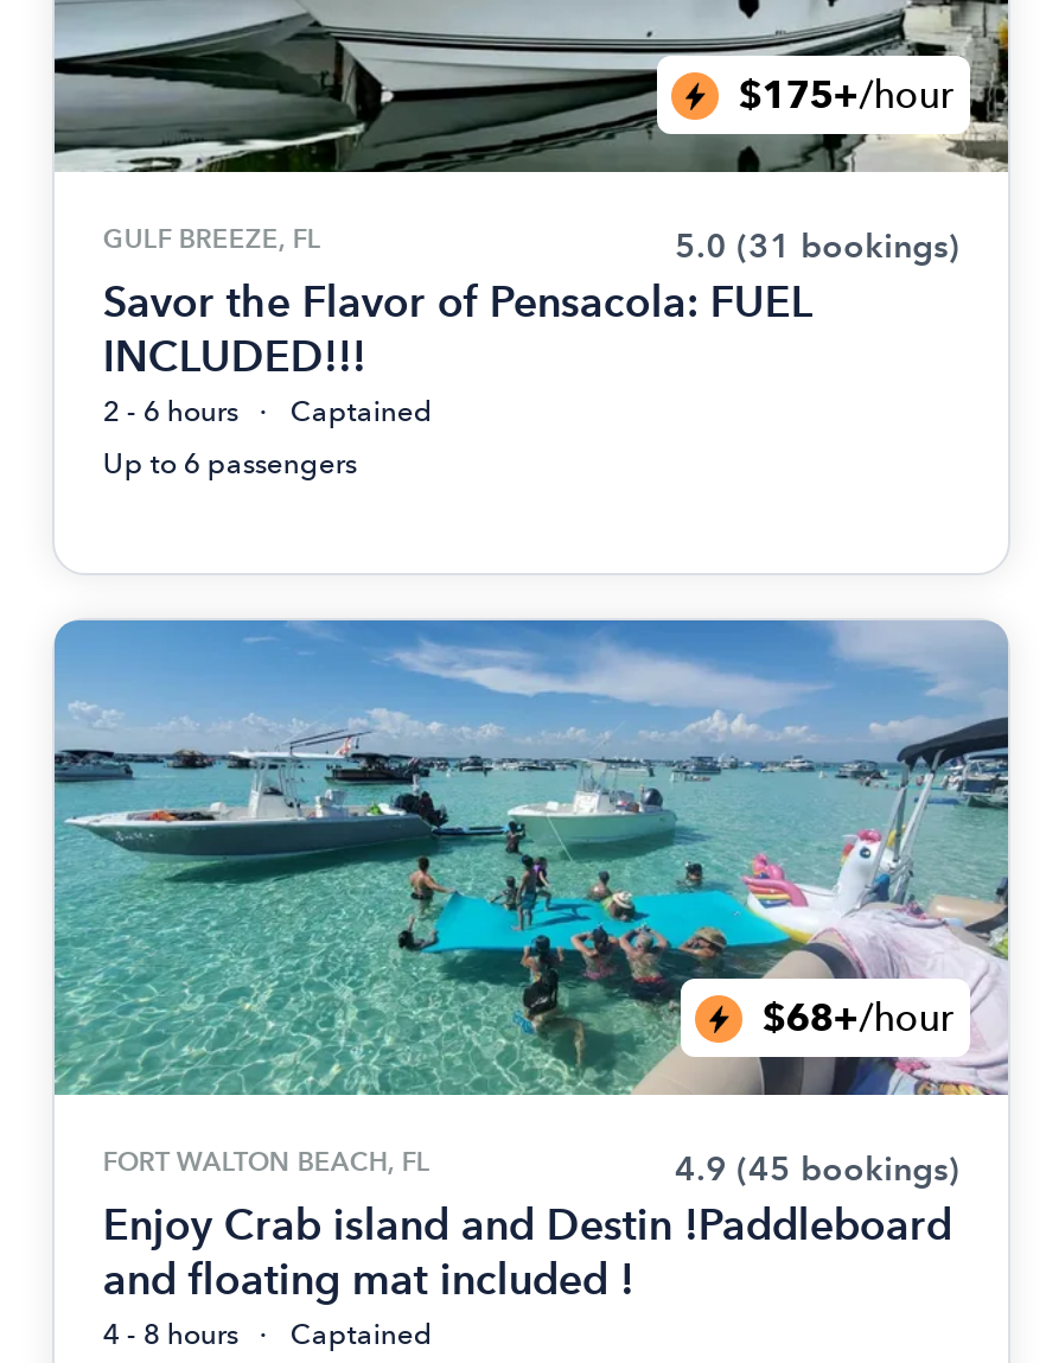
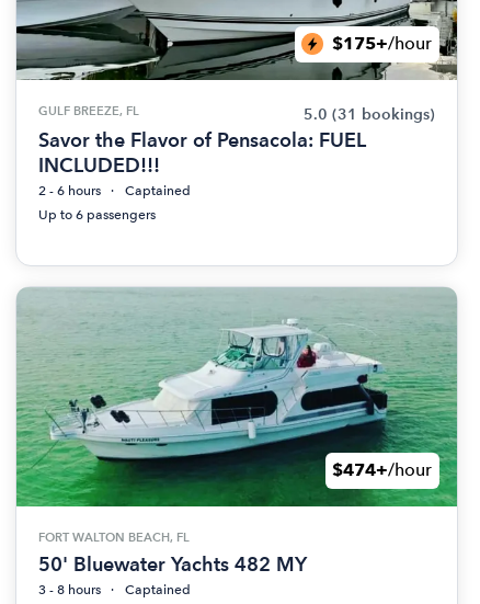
- [image]
- $68+/hour
+ [image]
+ $474+/hour

- 4.9 (45 bookings)
- Enjoy Crab island and Destin !Paddleboard
- and floating mat included !
- 4 - 8 hours
+ 50' Bluewater Yachts 482 MY
+ 3 - 8 hours
